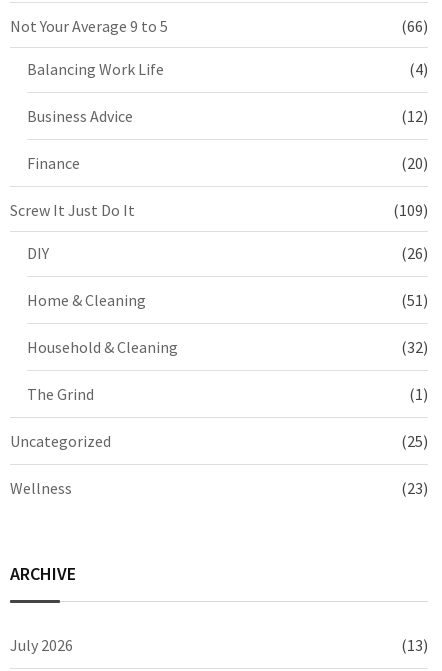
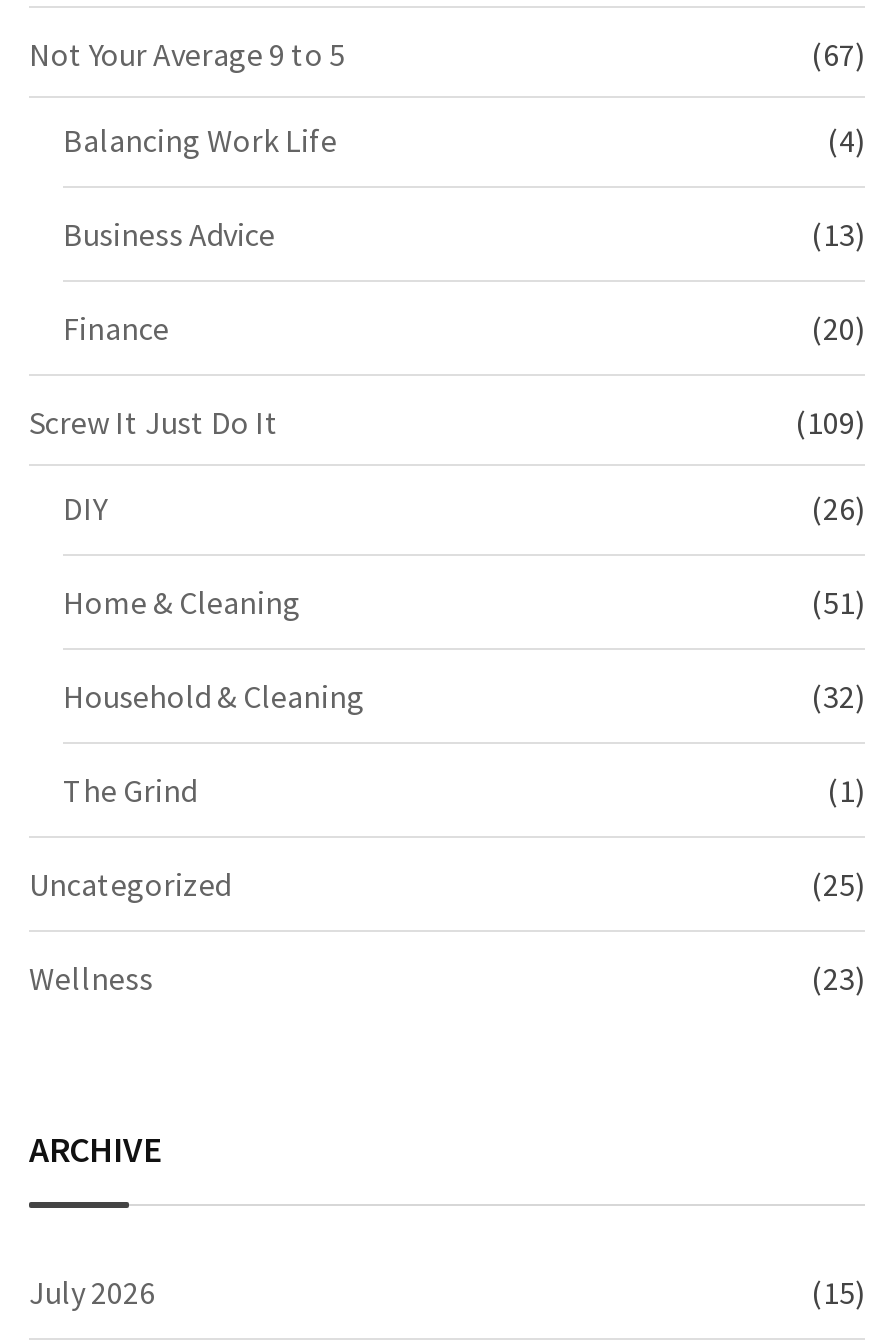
- (66)
+ (67)

- (12)
+ (13)

- (13)
+ (15)
